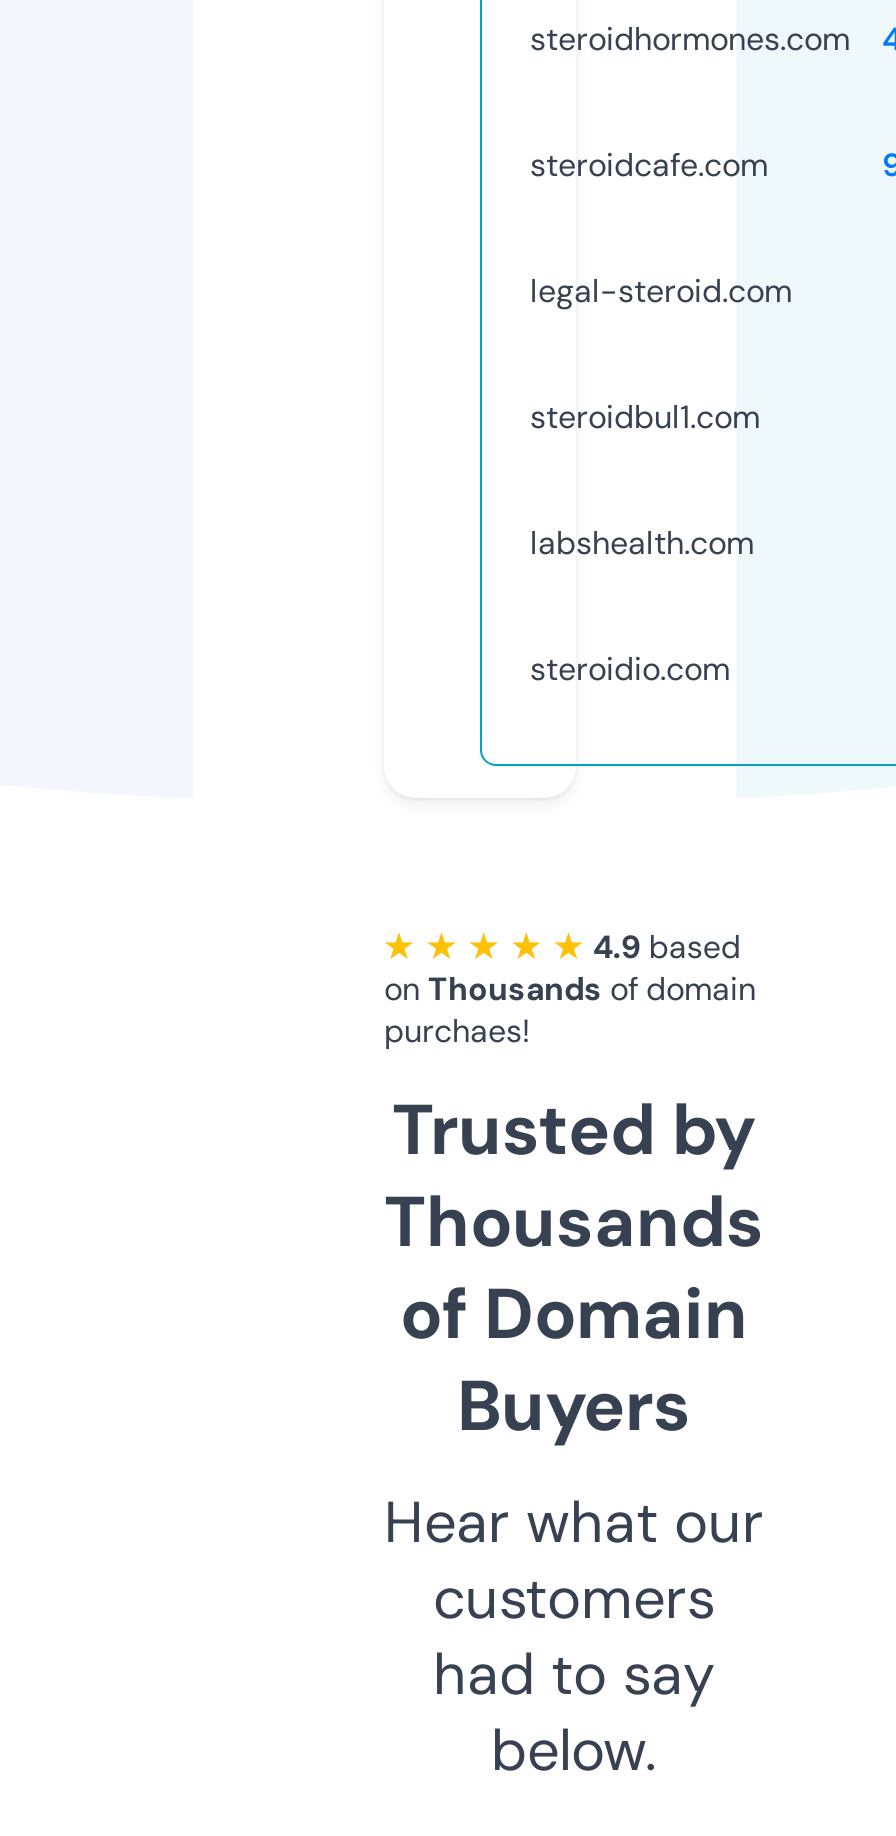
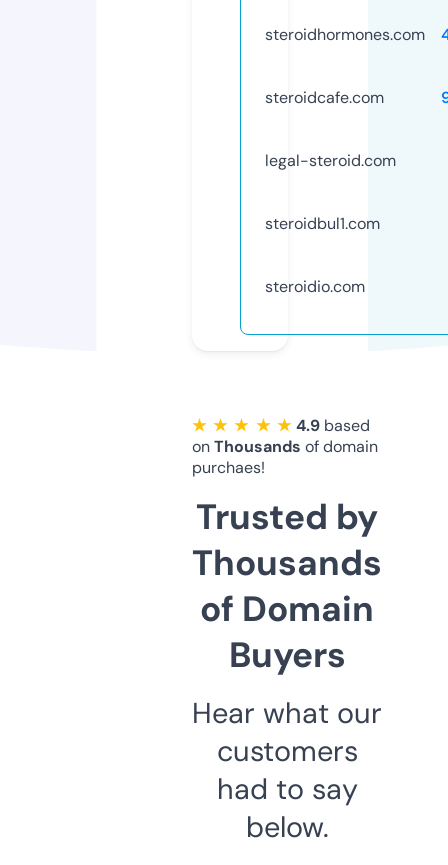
- labshealth.com
